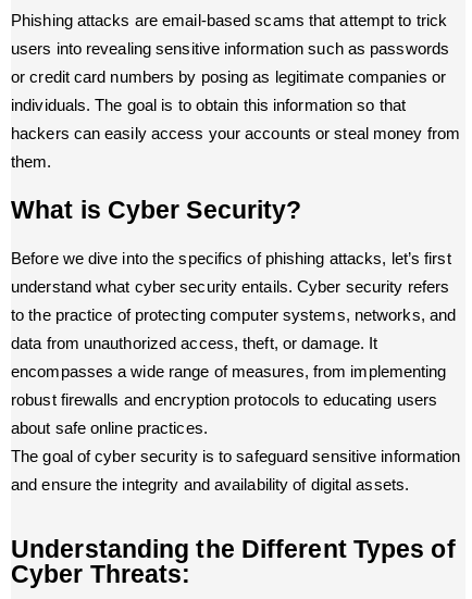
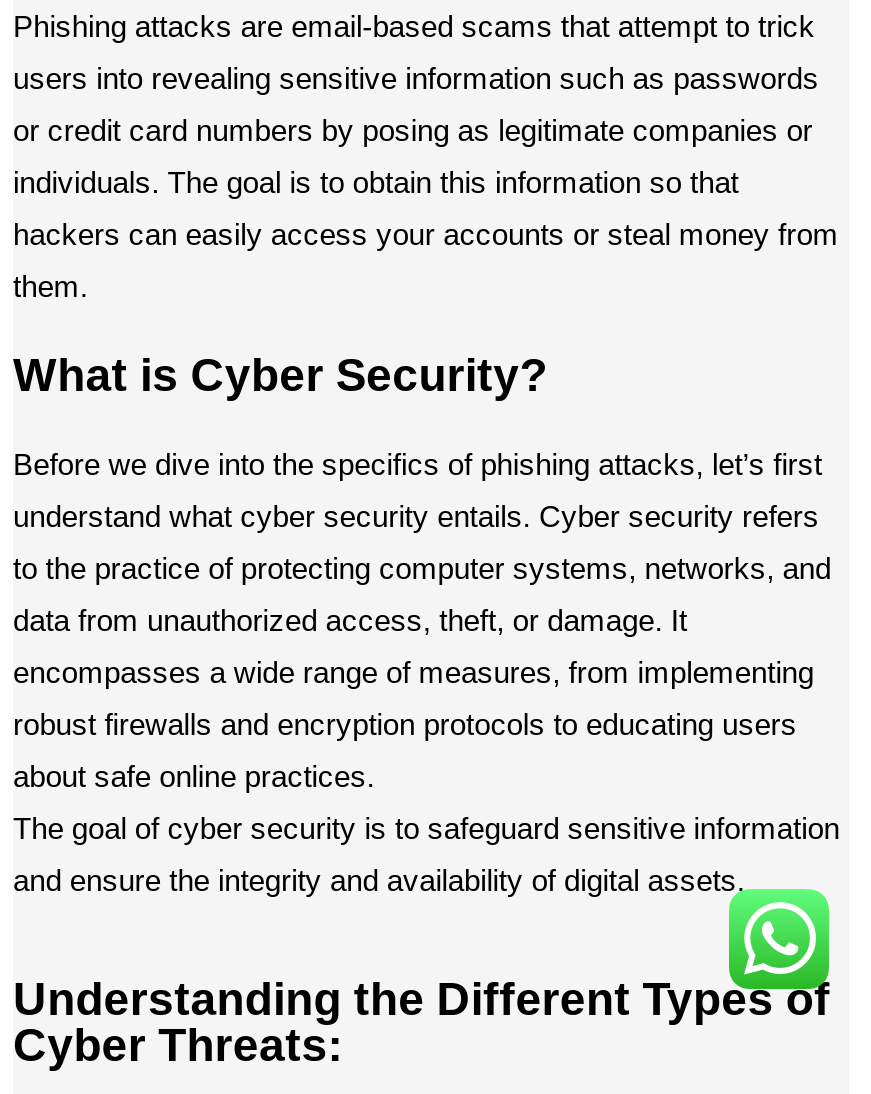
+ [image]
